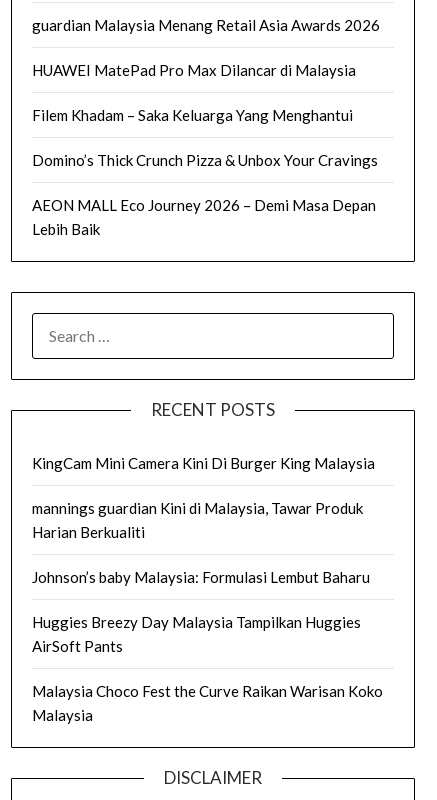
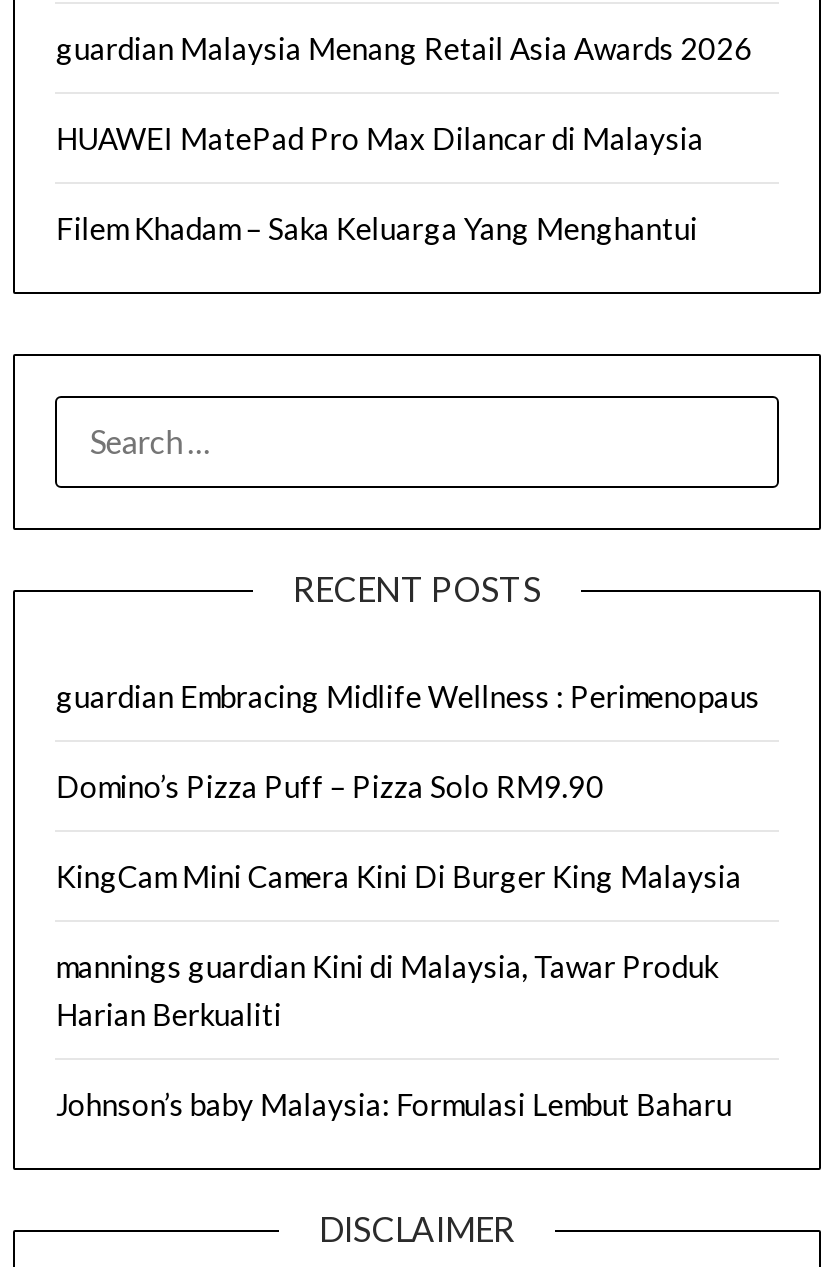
- Domino’s Thick Crunch Pizza & Unbox Your Cravings
- AEON MALL Eco Journey 2026 – Demi Masa Depan
- Lebih Baik

+ guardian Embracing Midlife Wellness : Perimenopaus
+ Domino’s Pizza Puff – Pizza Solo RM9.90

- Huggies Breezy Day Malaysia Tampilkan Huggies
- AirSoft Pants
- Malaysia Choco Fest the Curve Raikan Warisan Koko
- Malaysia
